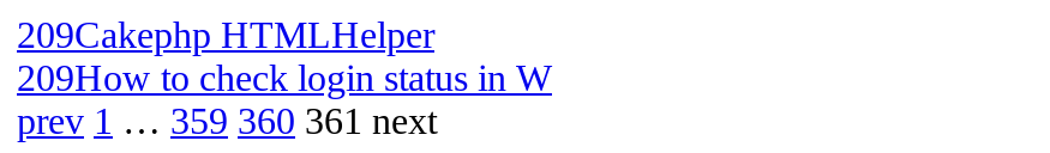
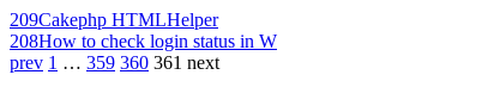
- 209How to check login status in W
+ 208How to check login status in W
